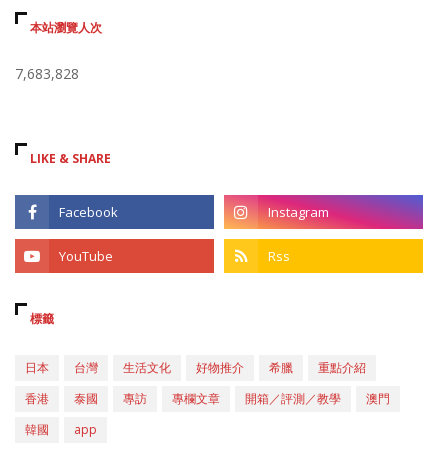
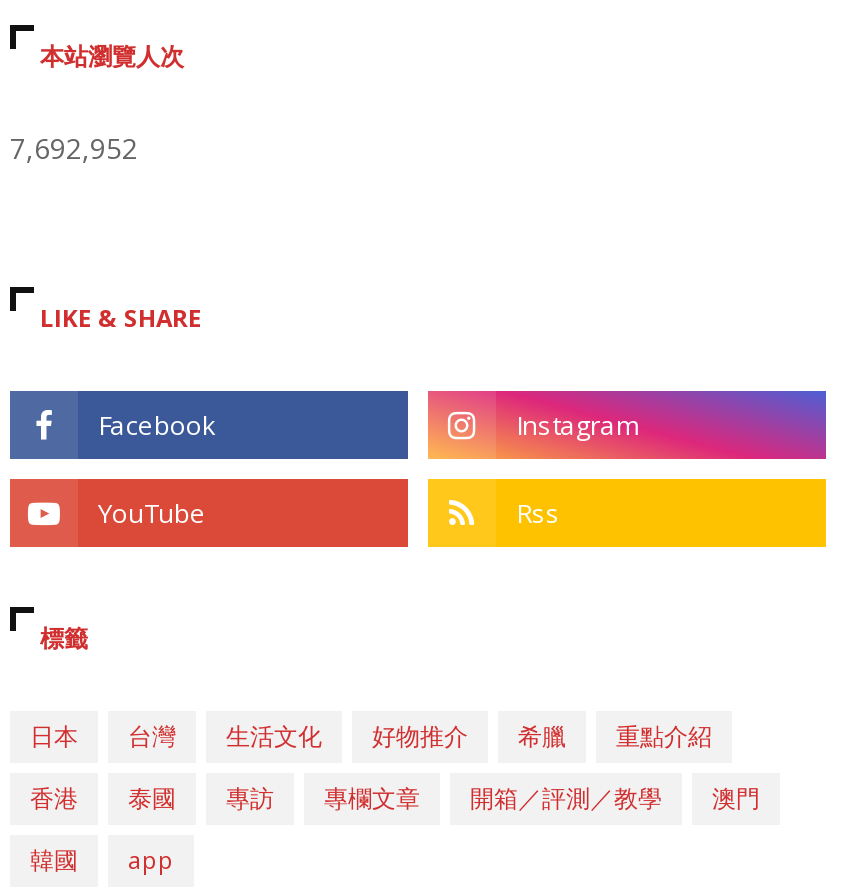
- 7,683,828
+ 7,692,952
